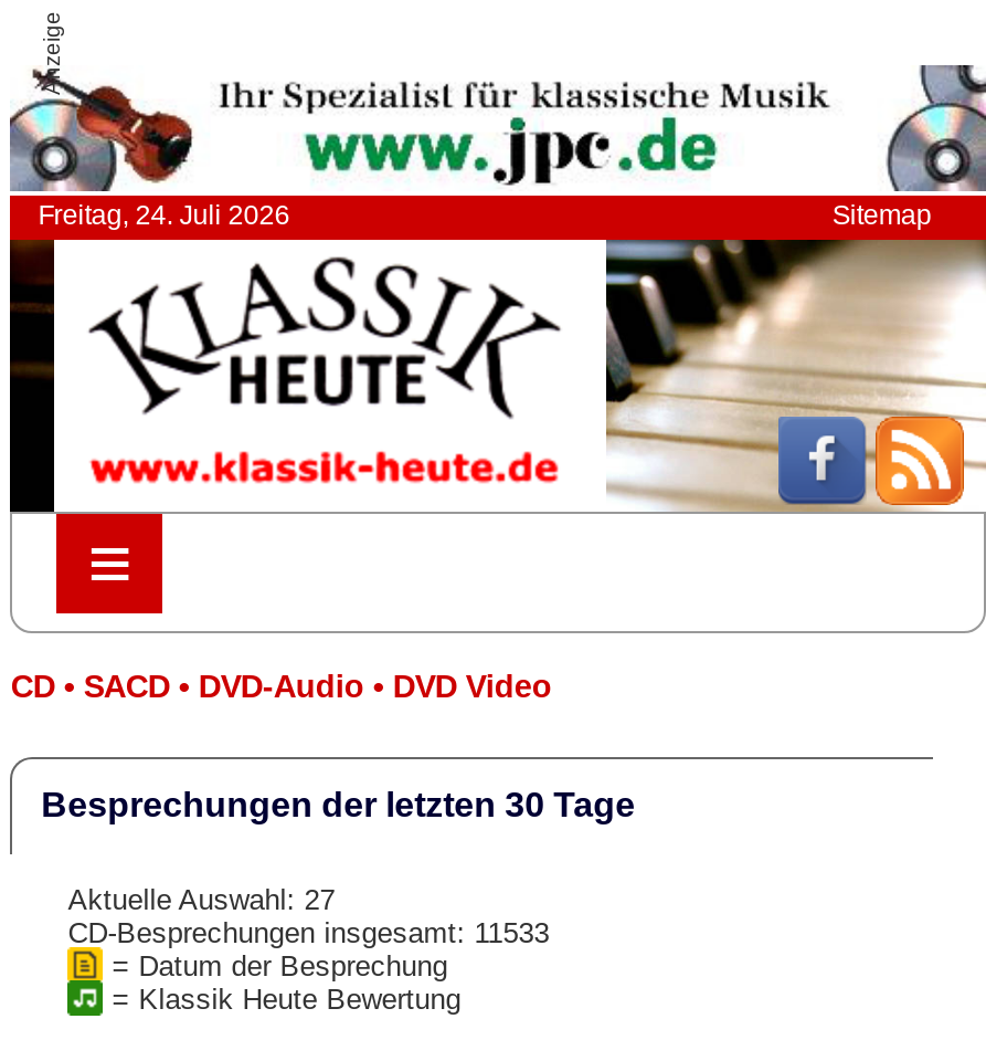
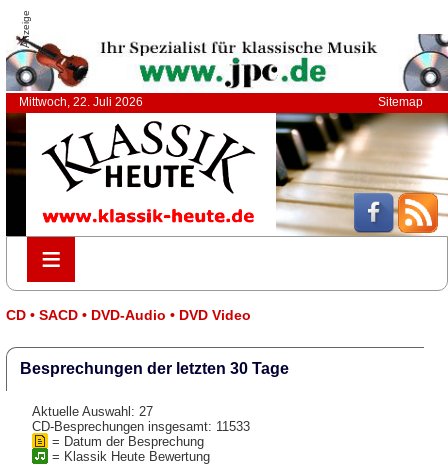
- Freitag, 24. Juli 2026
+ Mittwoch, 22. Juli 2026
